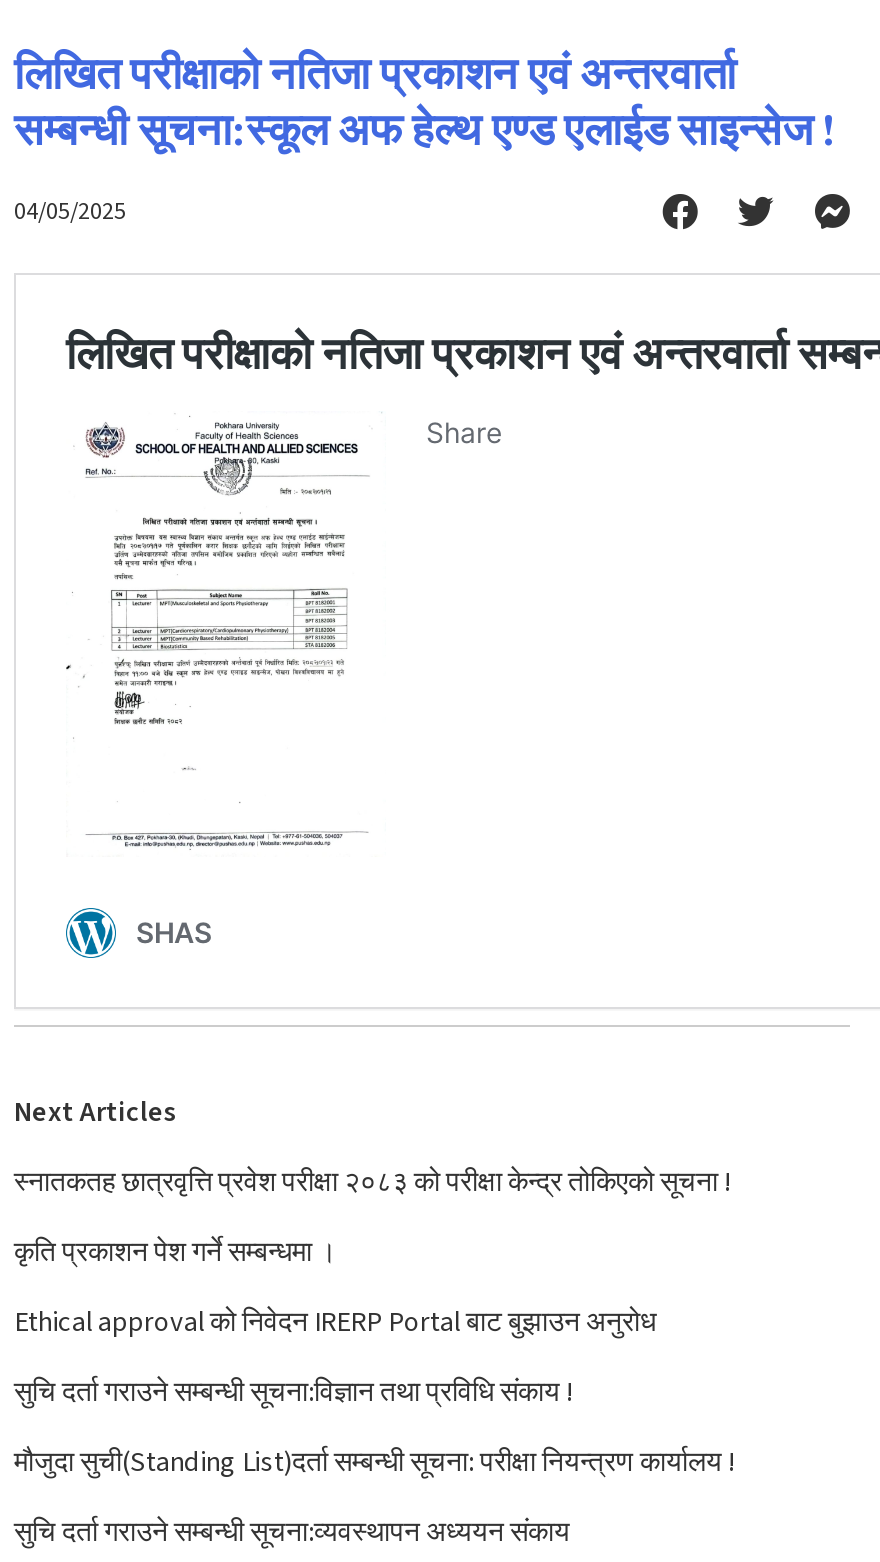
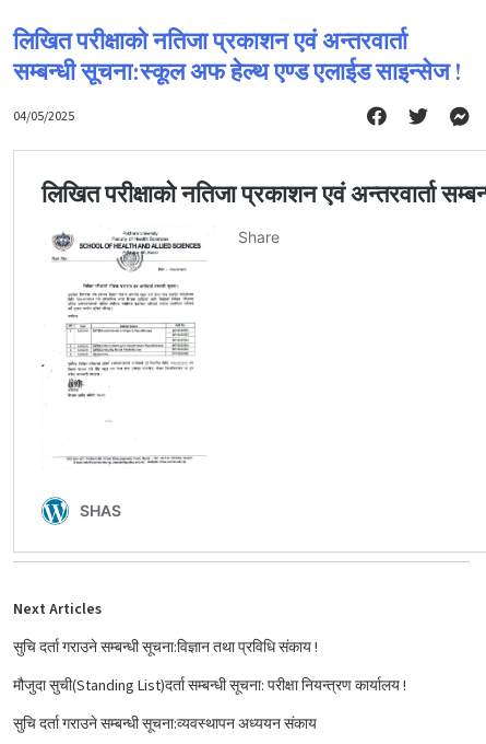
- स्नातकतह छात्रवृत्ति प्रवेश परीक्षा २०८३ को परीक्षा केन्द्र तोकिएको सूचना !
- कृति प्रकाशन पेश गर्ने सम्बन्धमा ।
- Ethical approval को निवेदन IRERP Portal बाट बुझाउन अनुरोध
